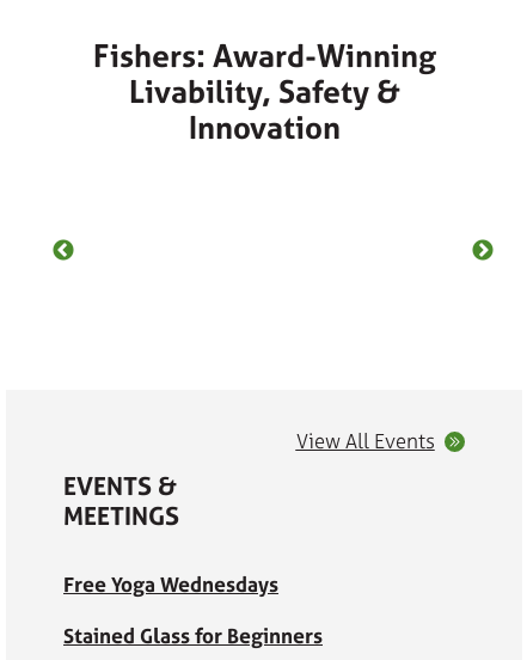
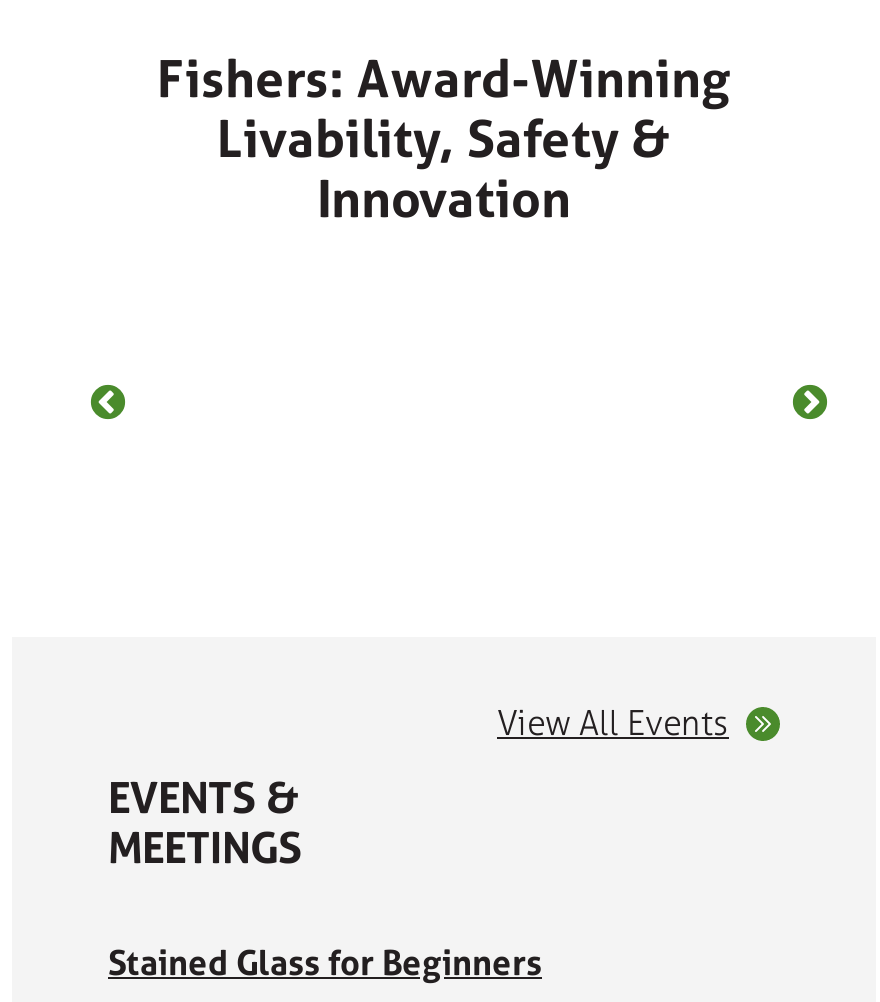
- Free Yoga Wednesdays
